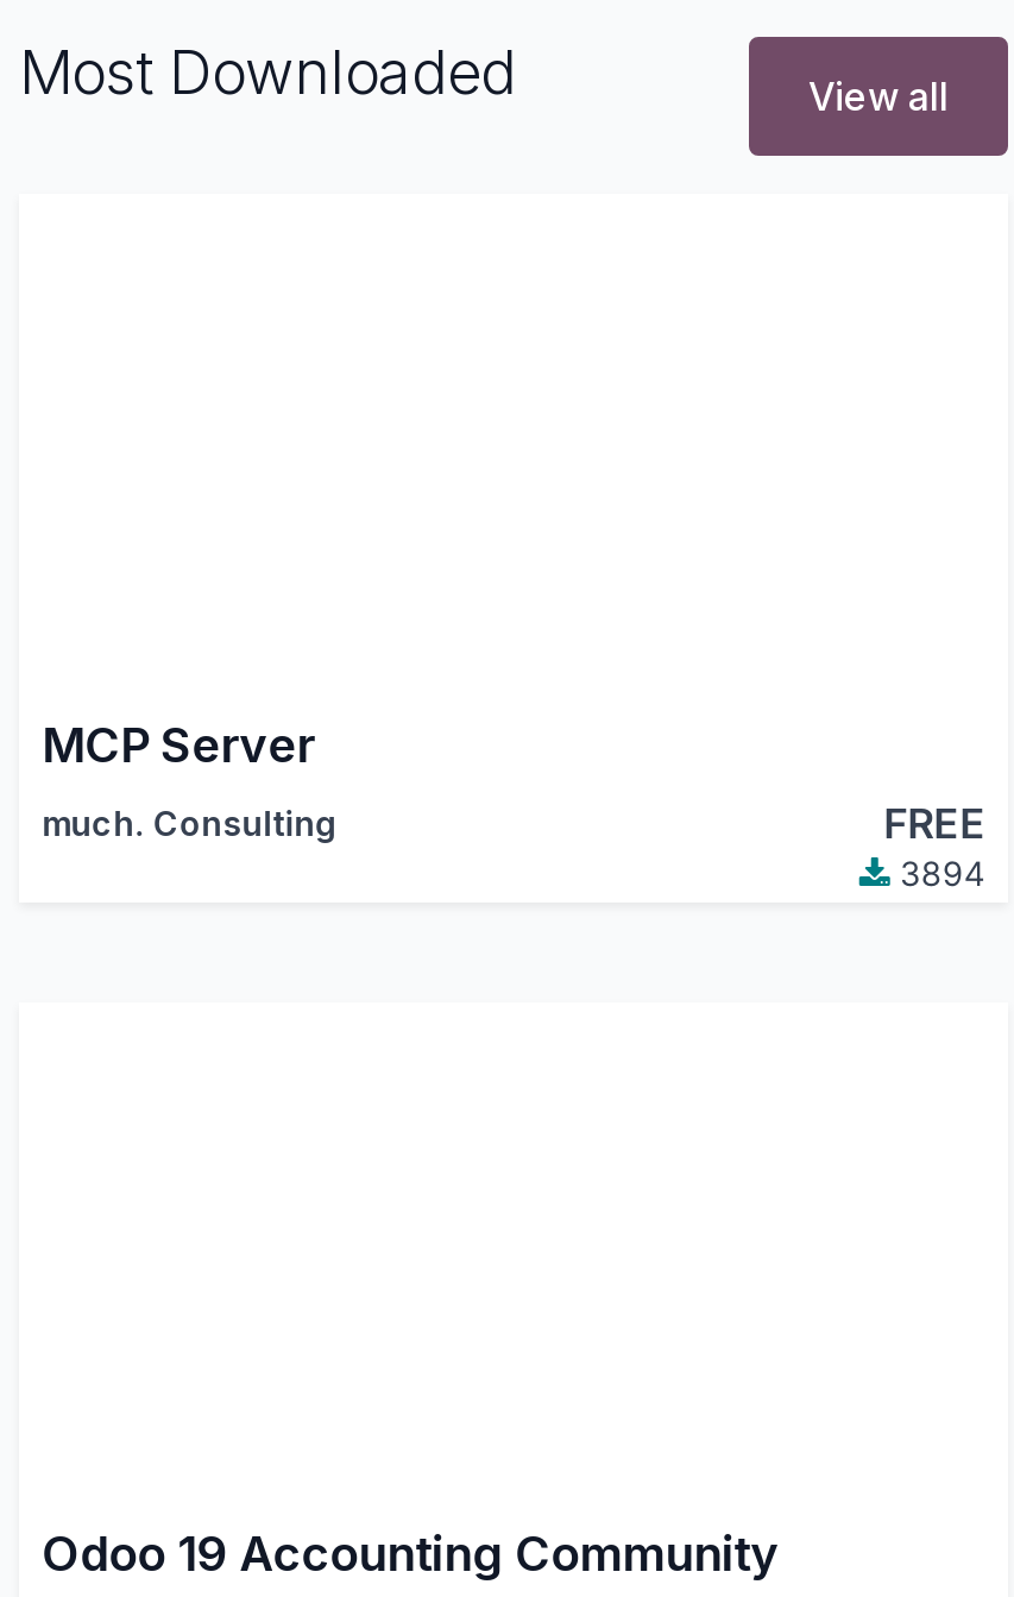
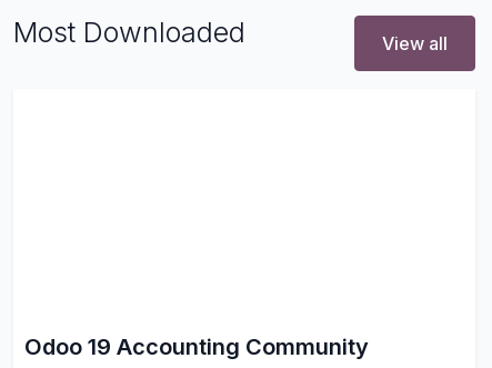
- MCP Server
- much. Consulting
- FREE
- 3894
